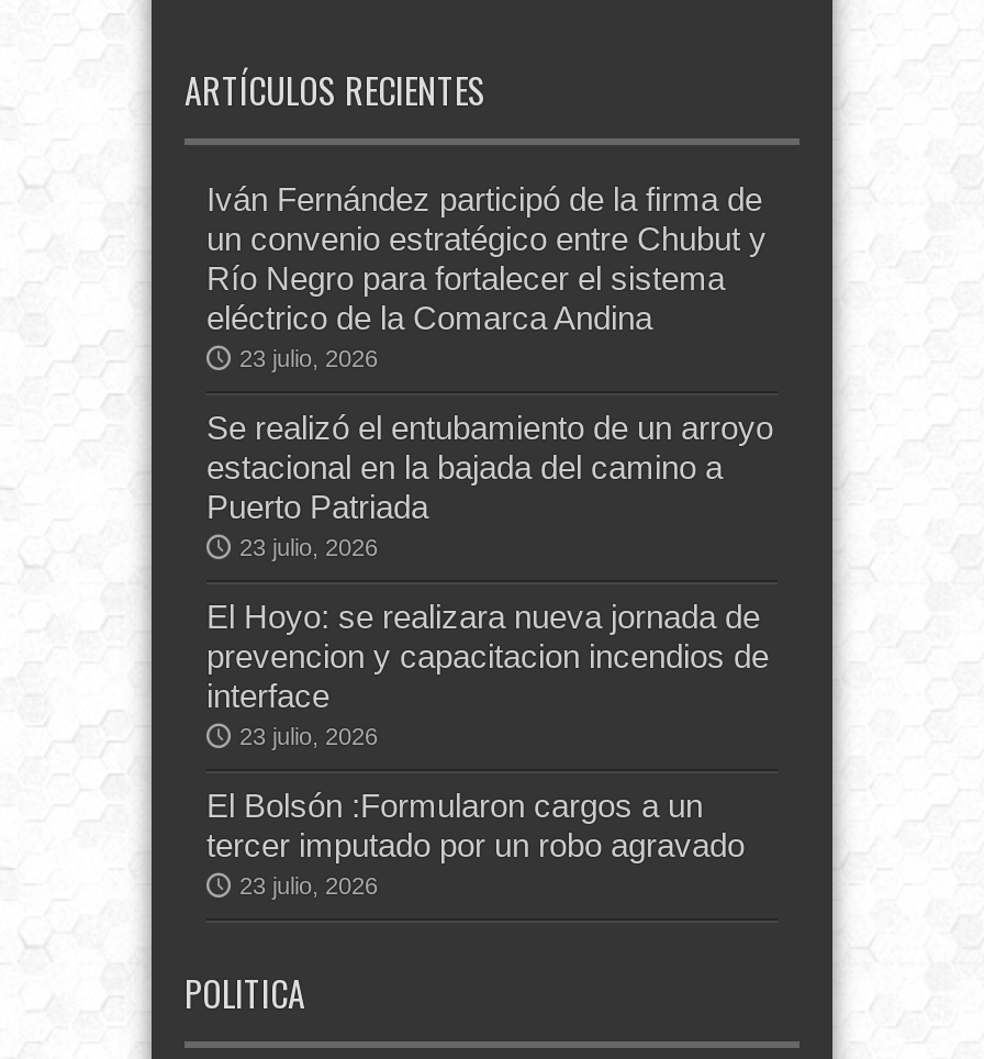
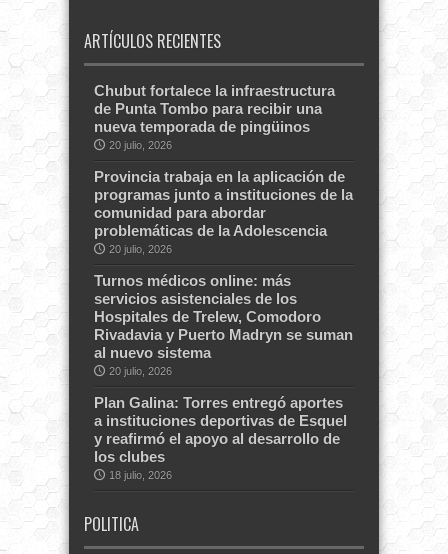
- Iván Fernández participó de la firma de
- un convenio estratégico entre Chubut y
- Río Negro para fortalecer el sistema
- eléctrico de la Comarca Andina
- 23 julio, 2026
+ Chubut fortalece la infraestructura
+ de Punta Tombo para recibir una
+ nueva temporada de pingüinos
+ 20 julio, 2026

- Se realizó el entubamiento de un arroyo
- estacional en la bajada del camino a
- Puerto Patriada
- 23 julio, 2026
+ Provincia trabaja en la aplicación de
+ programas junto a instituciones de la
+ comunidad para abordar
+ problemáticas de la Adolescencia
+ 20 julio, 2026

- El Hoyo: se realizara nueva jornada de
- prevencion y capacitacion incendios de
- interface
- 23 julio, 2026
+ Turnos médicos online: más
+ servicios asistenciales de los
+ Hospitales de Trelew, Comodoro
+ Rivadavia y Puerto Madryn se suman
+ al nuevo sistema
+ 20 julio, 2026

- El Bolsón :Formularon cargos a un
- tercer imputado por un robo agravado
- 23 julio, 2026
+ Plan Galina: Torres entregó aportes
+ a instituciones deportivas de Esquel
+ y reafirmó el apoyo al desarrollo de
+ los clubes
+ 18 julio, 2026
